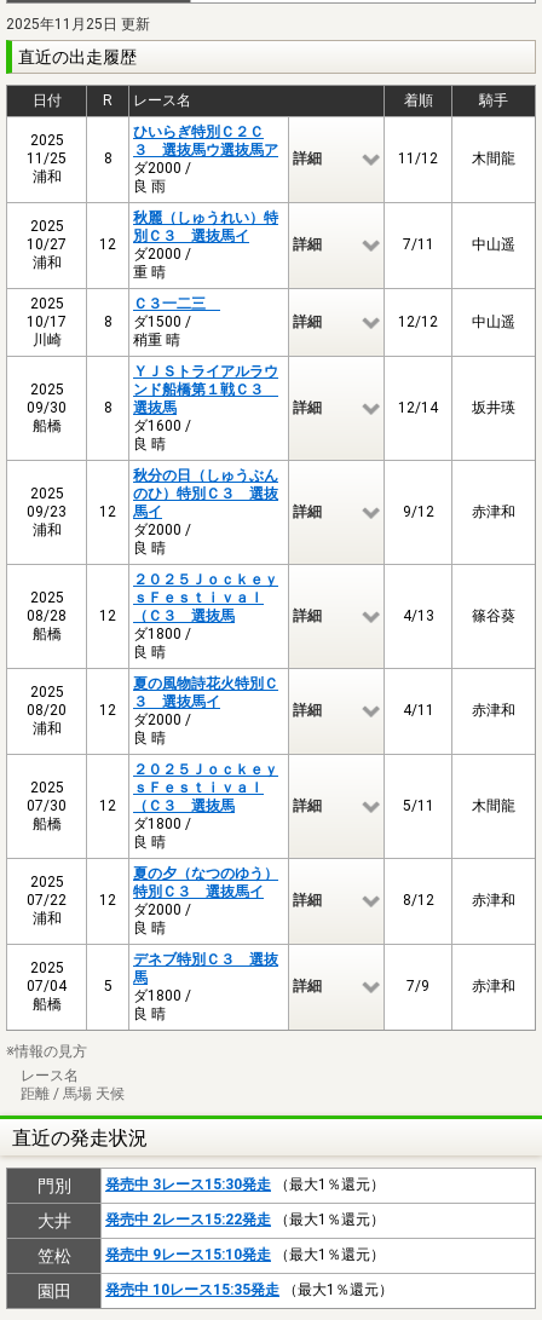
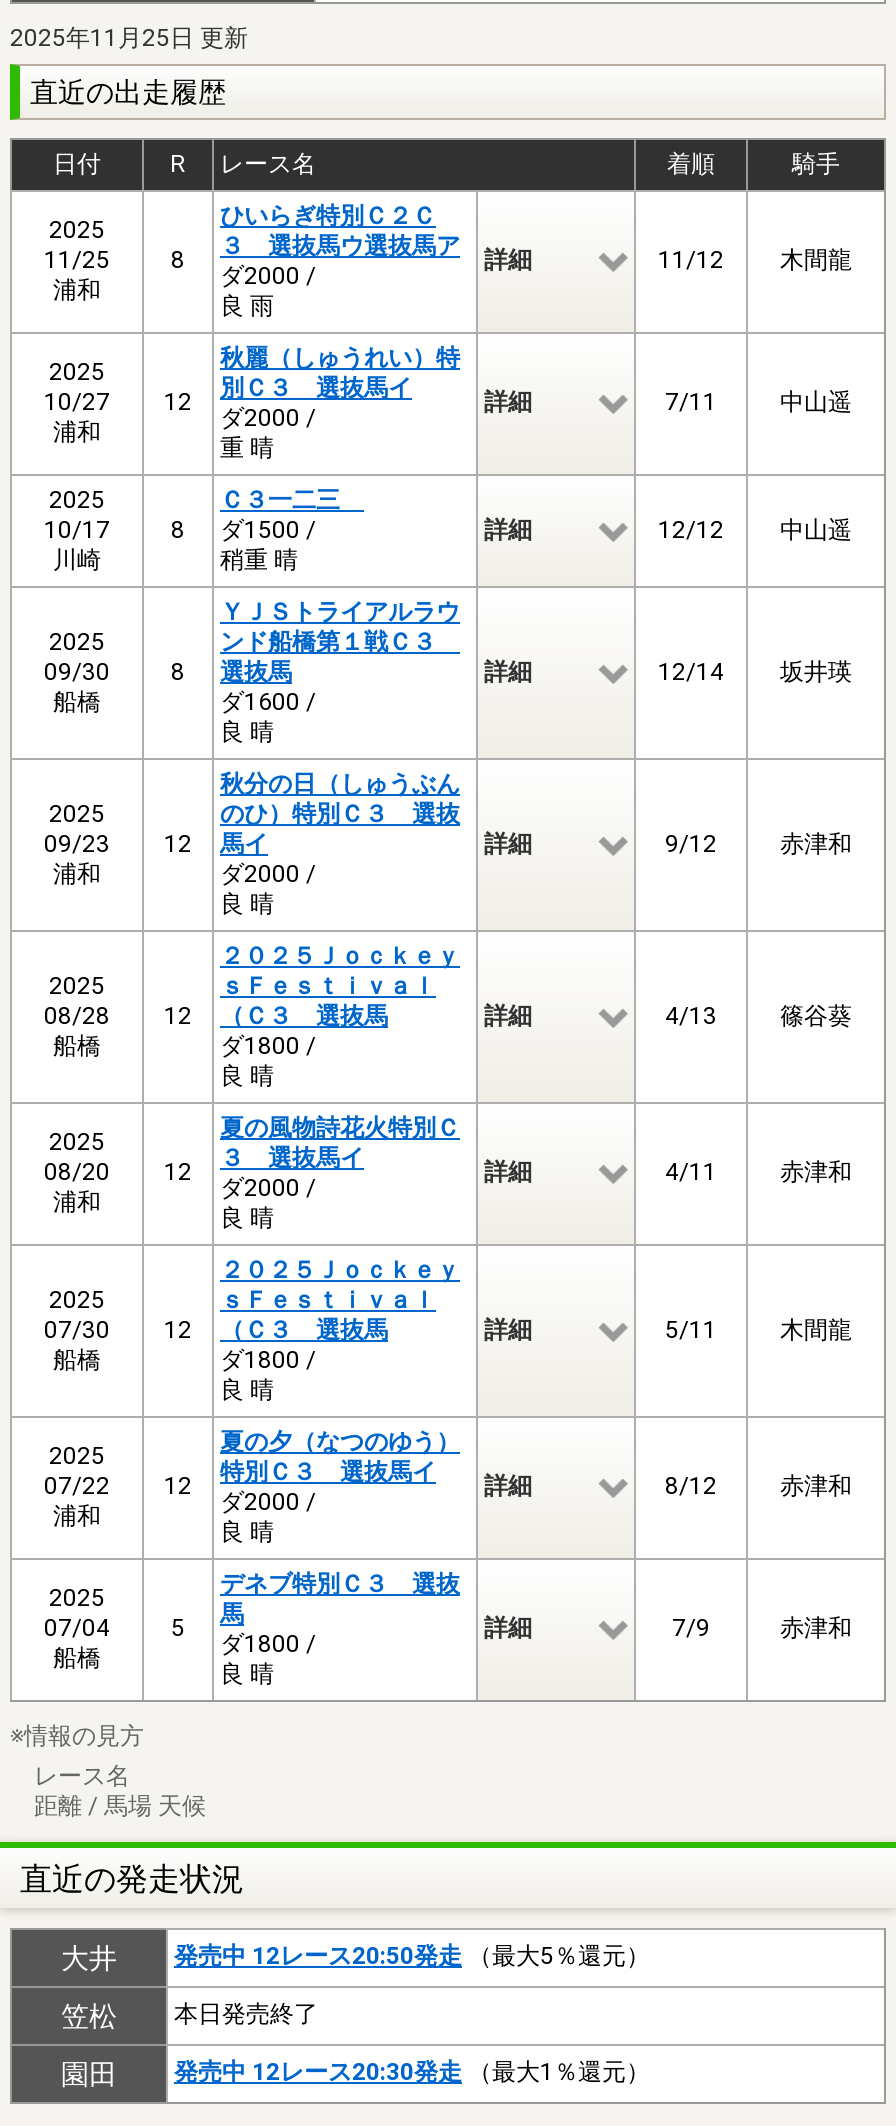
- 門別
- 発売中 3レース15:30発走（最大1％還元）

- 発売中 2レース15:22発走（最大1％還元）
+ 発売中 12レース20:50発走（最大5％還元）

- 発売中 9レース15:10発走（最大1％還元）
+ 本日発売終了

- 発売中 10レース15:35発走（最大1％還元）
+ 発売中 12レース20:30発走（最大1％還元）
